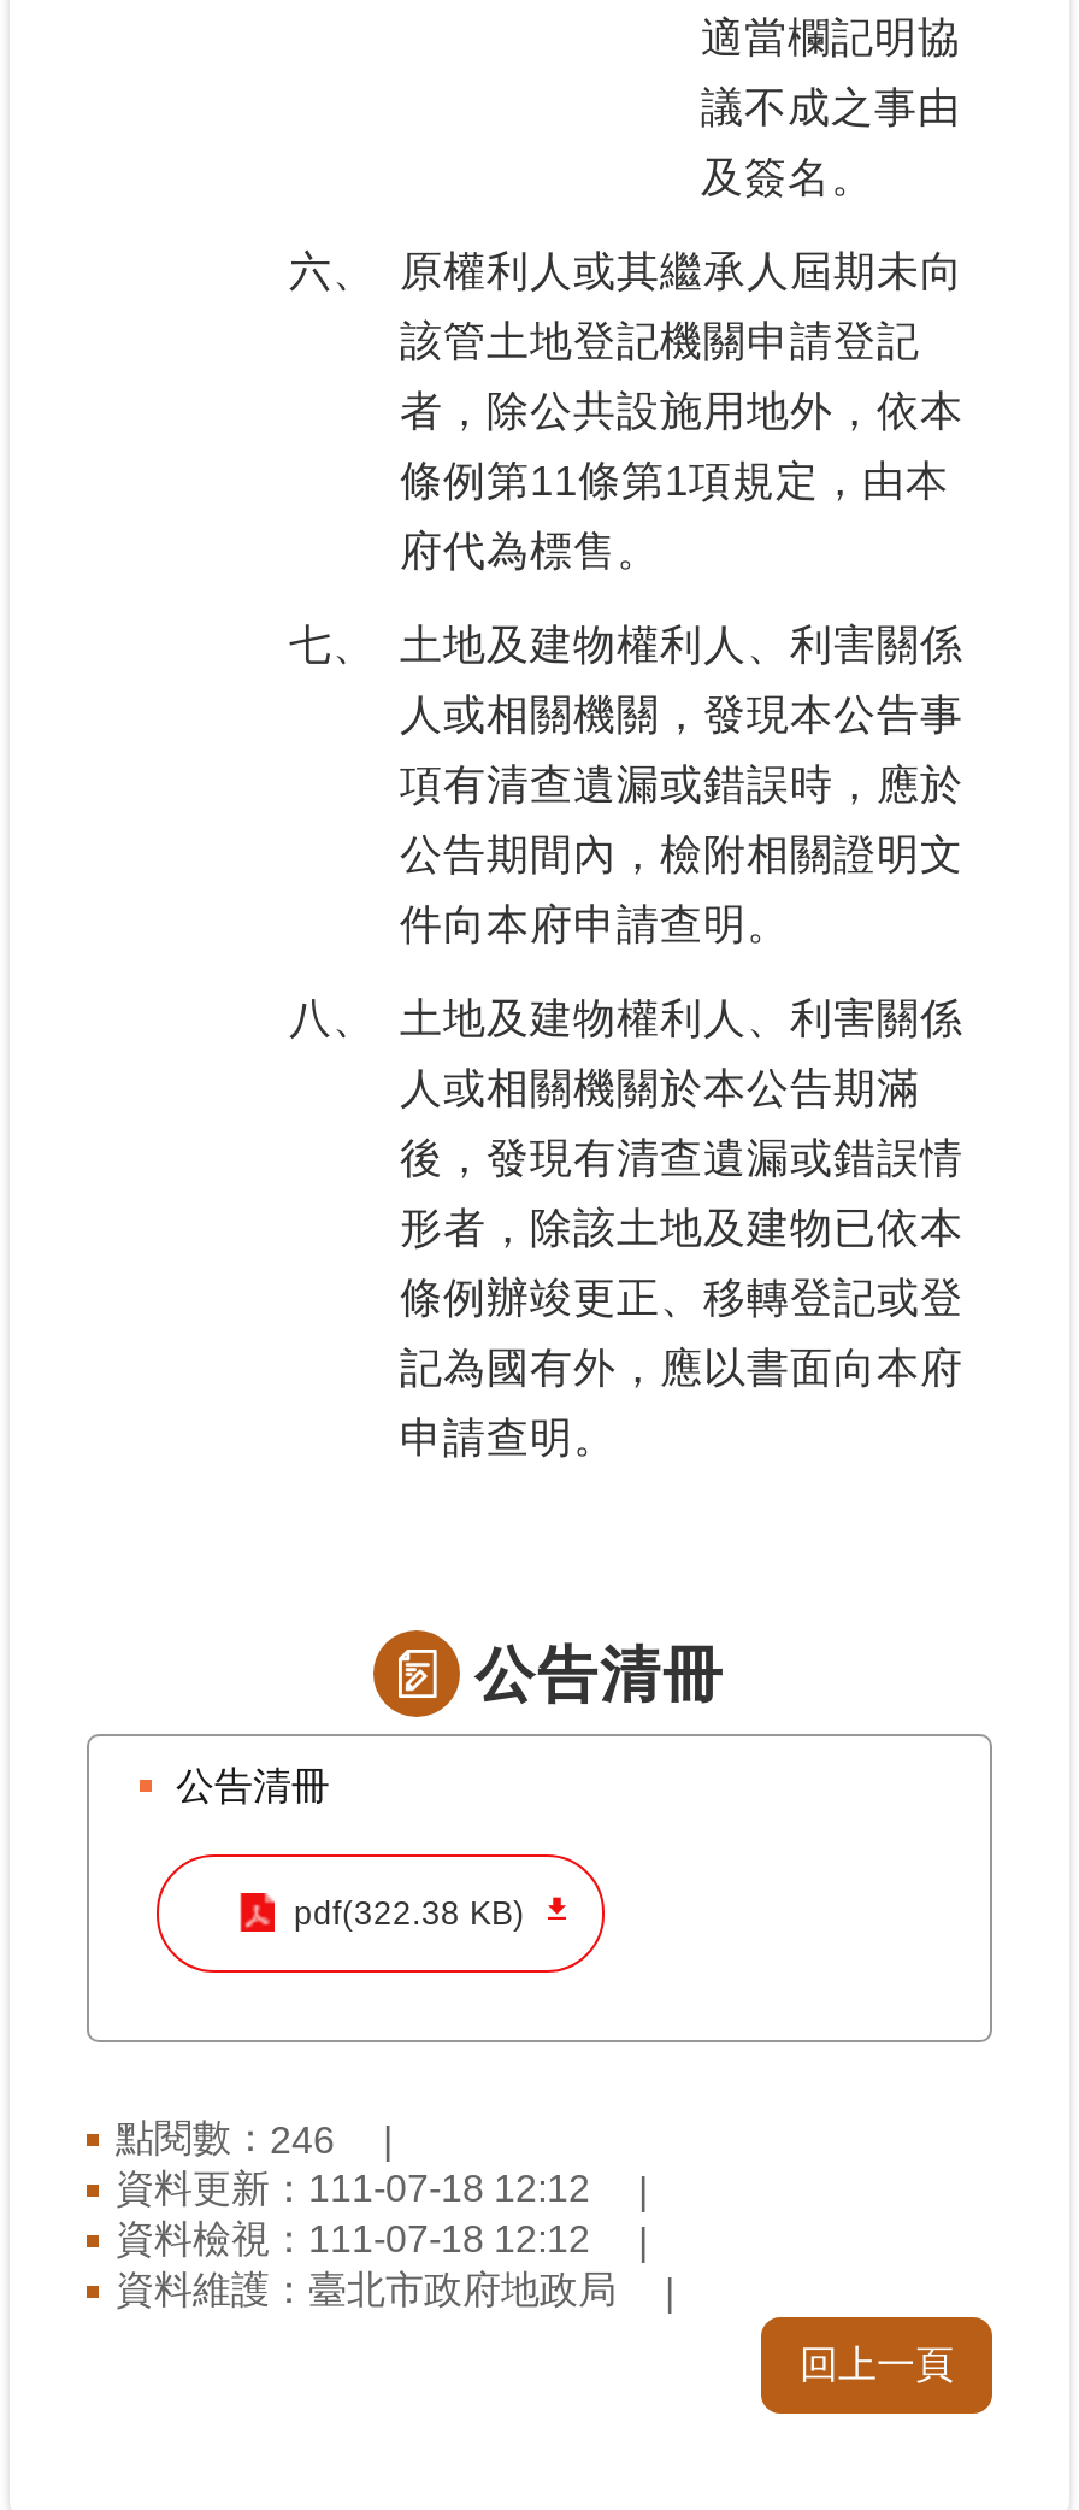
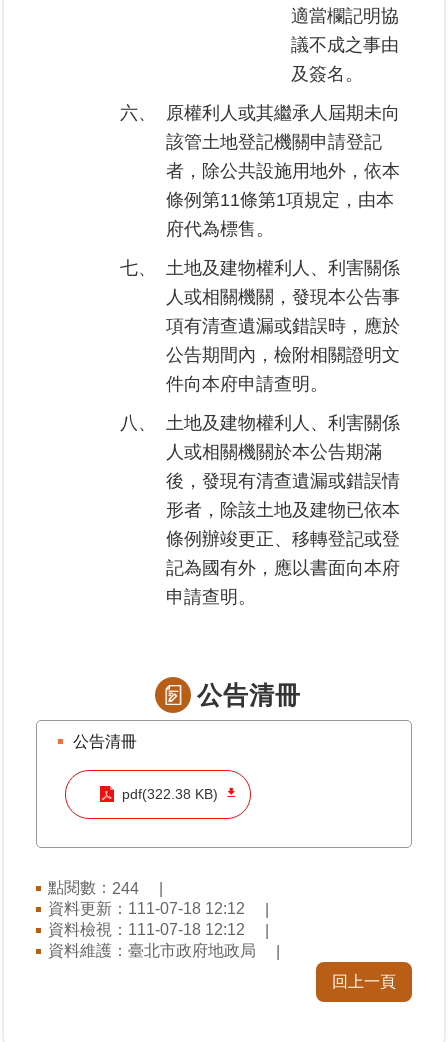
- 點閱數：246
+ 點閱數：244
